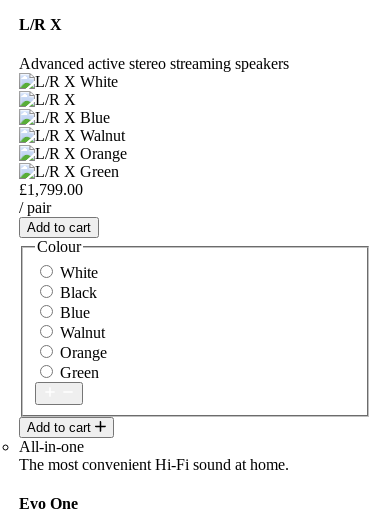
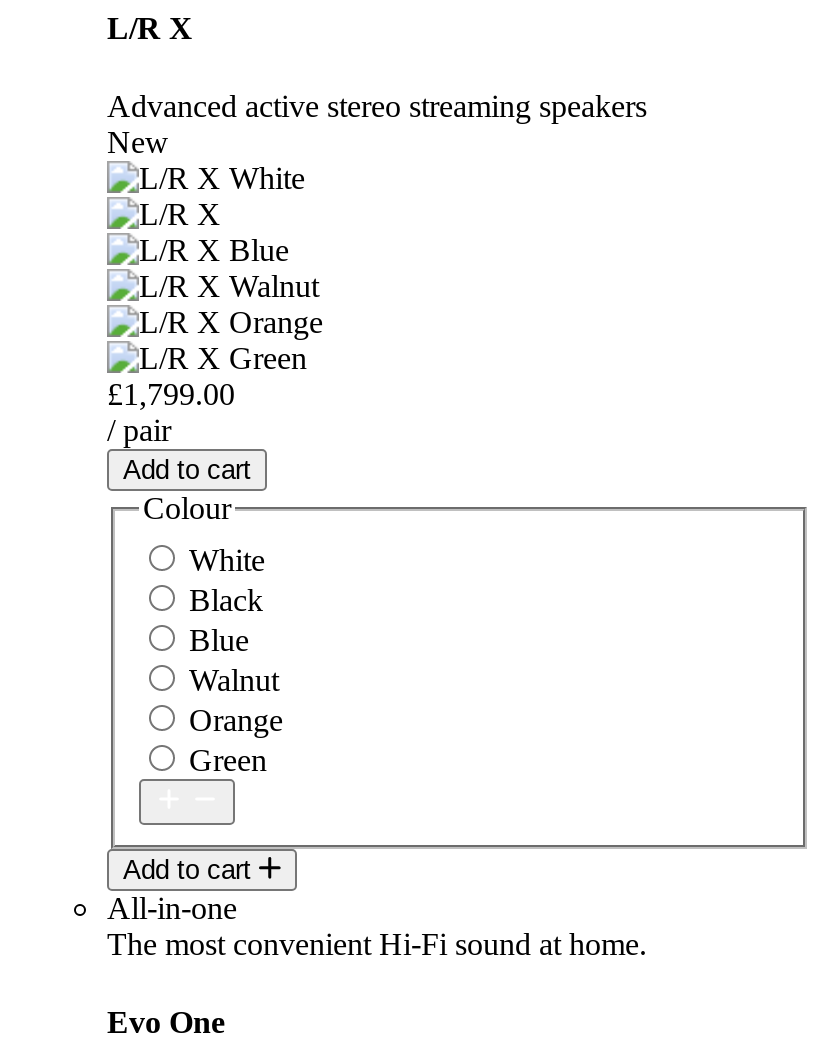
+ New
